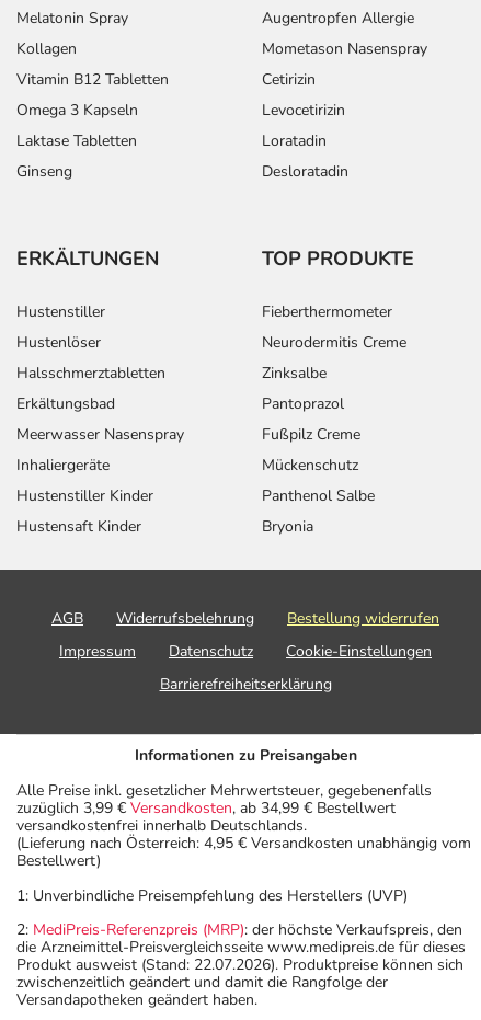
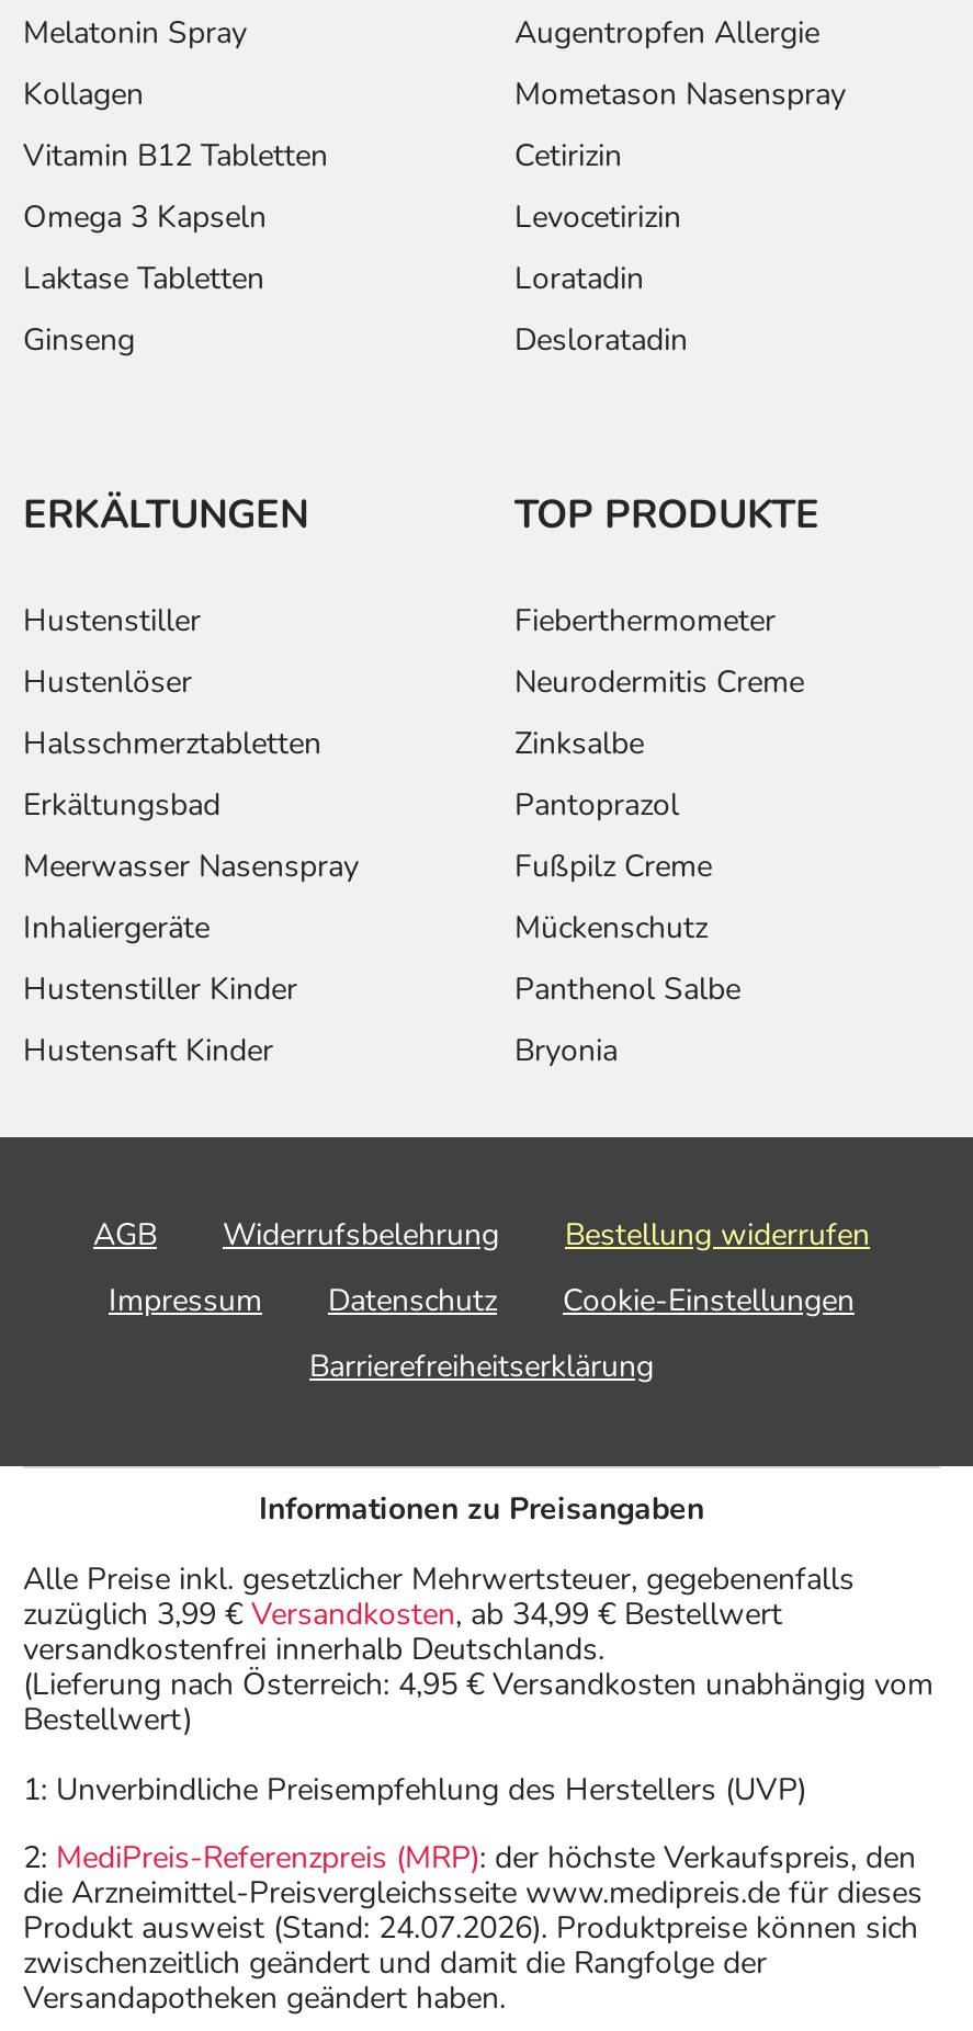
- Produkt ausweist (Stand: 22.07.2026). Produktpreise können sich
+ Produkt ausweist (Stand: 24.07.2026). Produktpreise können sich
